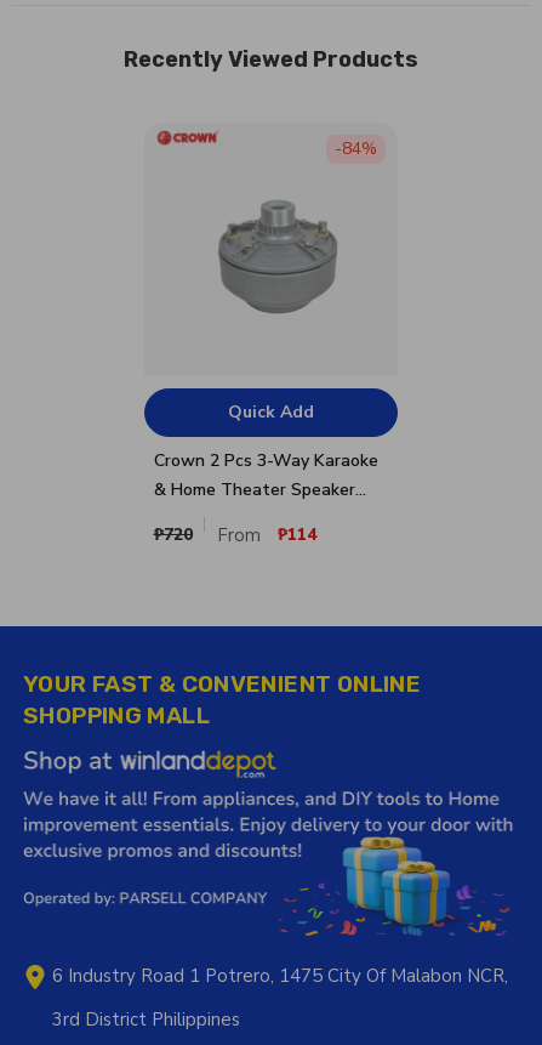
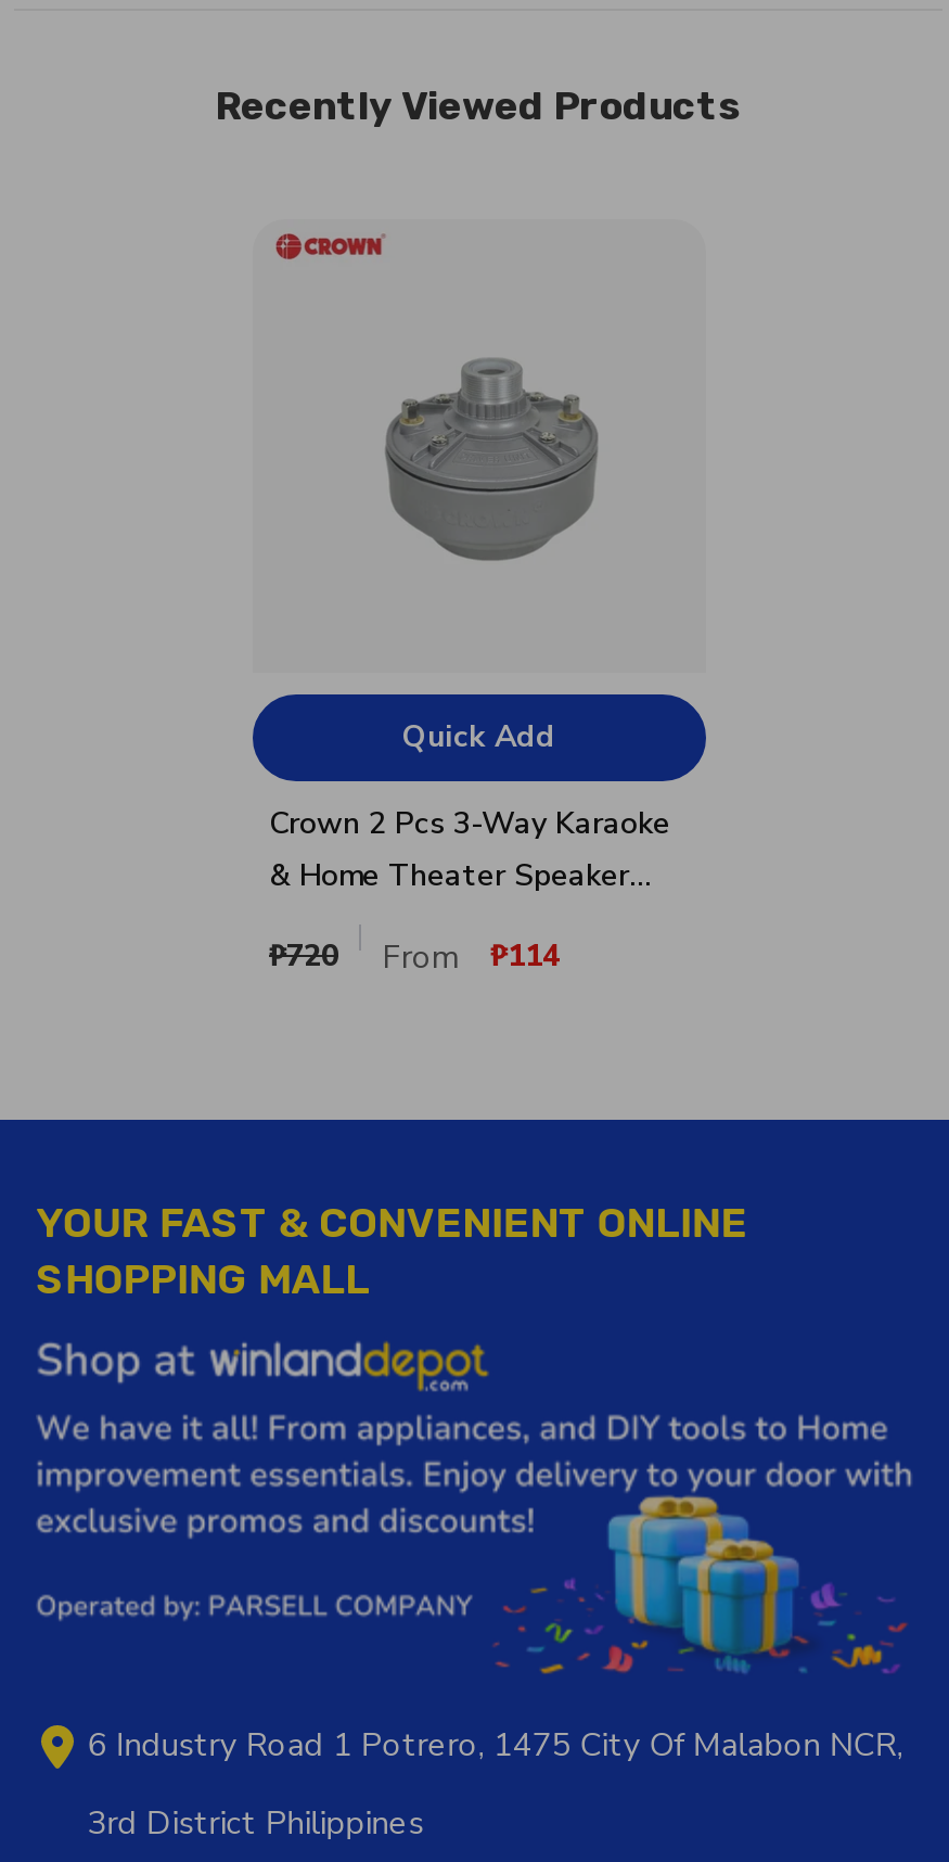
- -84%
